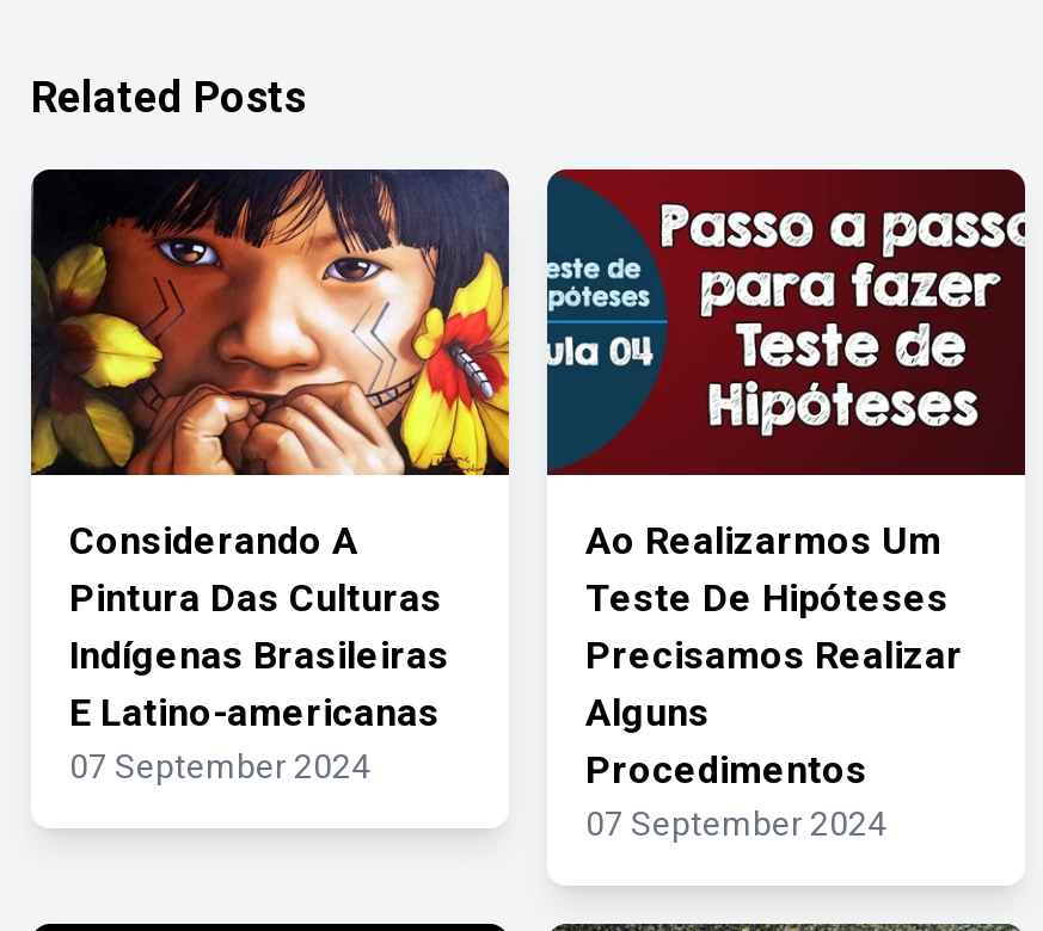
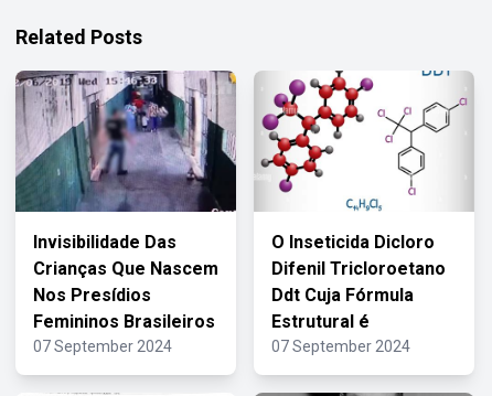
- [image]
- Considerando A
- Pintura Das Culturas
- Indígenas Brasileiras
- E Latino-americanas
+ [image]
+ Invisibilidade Das
+ Crianças Que Nascem
+ Nos Presídios
+ Femininos Brasileiros

- [image]
- Ao Realizarmos Um
- Teste De Hipóteses
- Precisamos Realizar
- Alguns
- Procedimentos
+ [image]
+ O Inseticida Dicloro
+ Difenil Tricloroetano
+ Ddt Cuja Fórmula
+ Estrutural é
